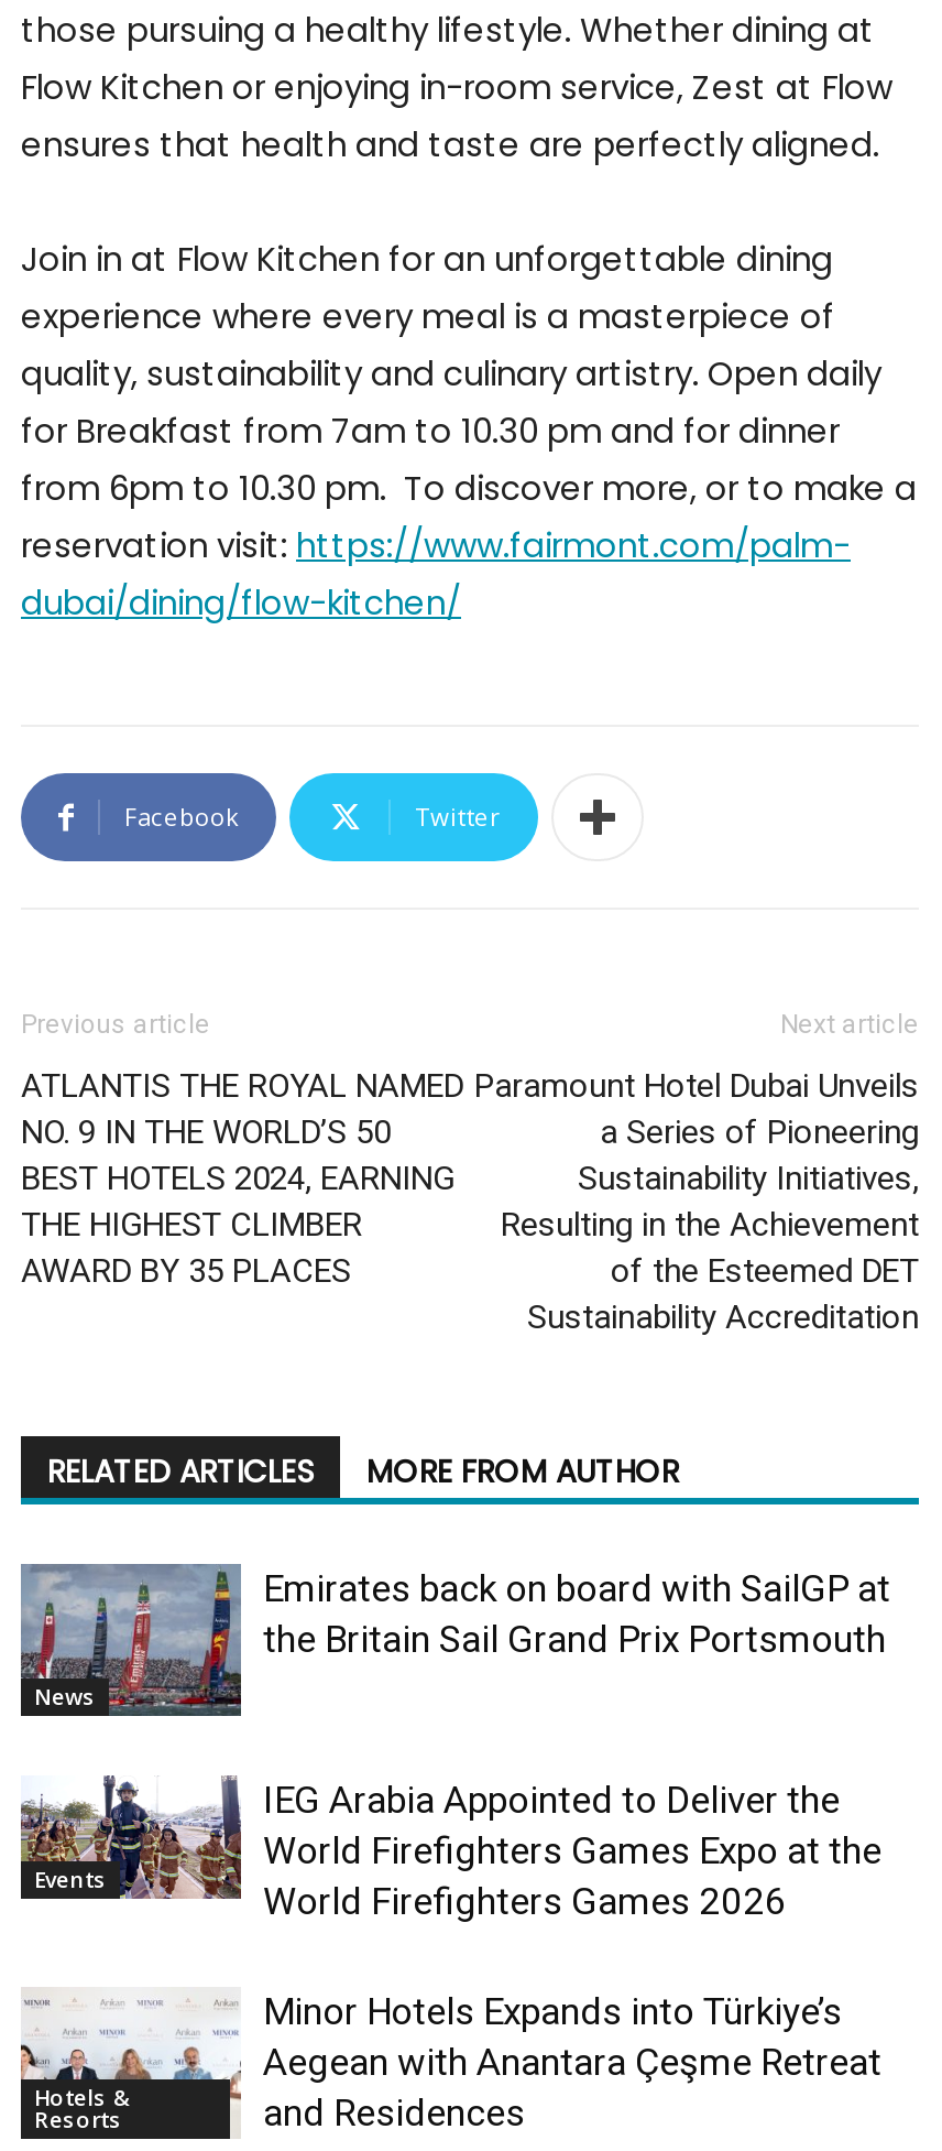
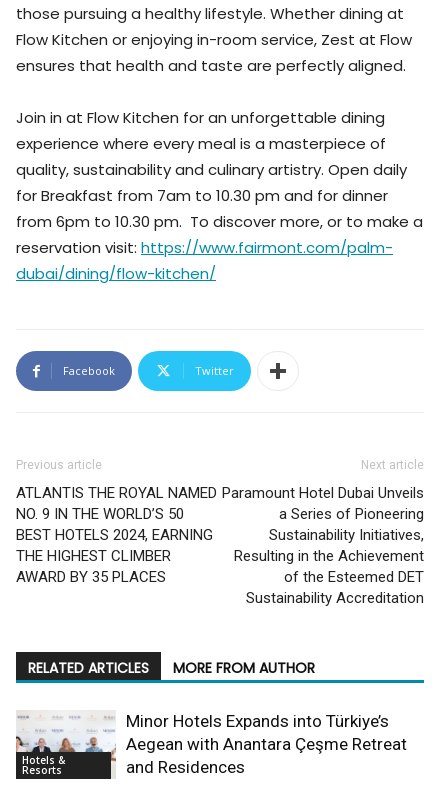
- [image]
- News

- Emirates back on board with SailGP at
- the Britain Sail Grand Prix Portsmouth

- [image]
- Events

- IEG Arabia Appointed to Deliver the
- World Firefighters Games Expo at the
- World Firefighters Games 2026
